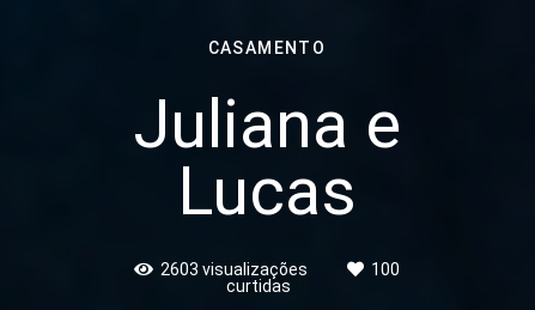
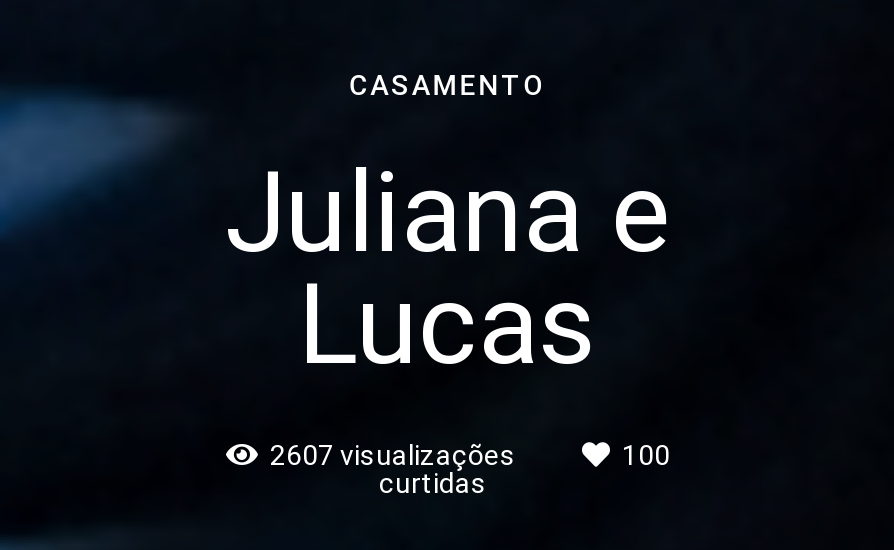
+ [image]

- 2603 visualizações
+ 2607 visualizações
